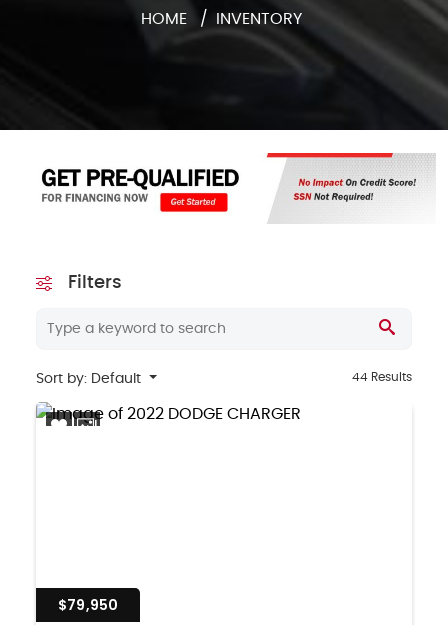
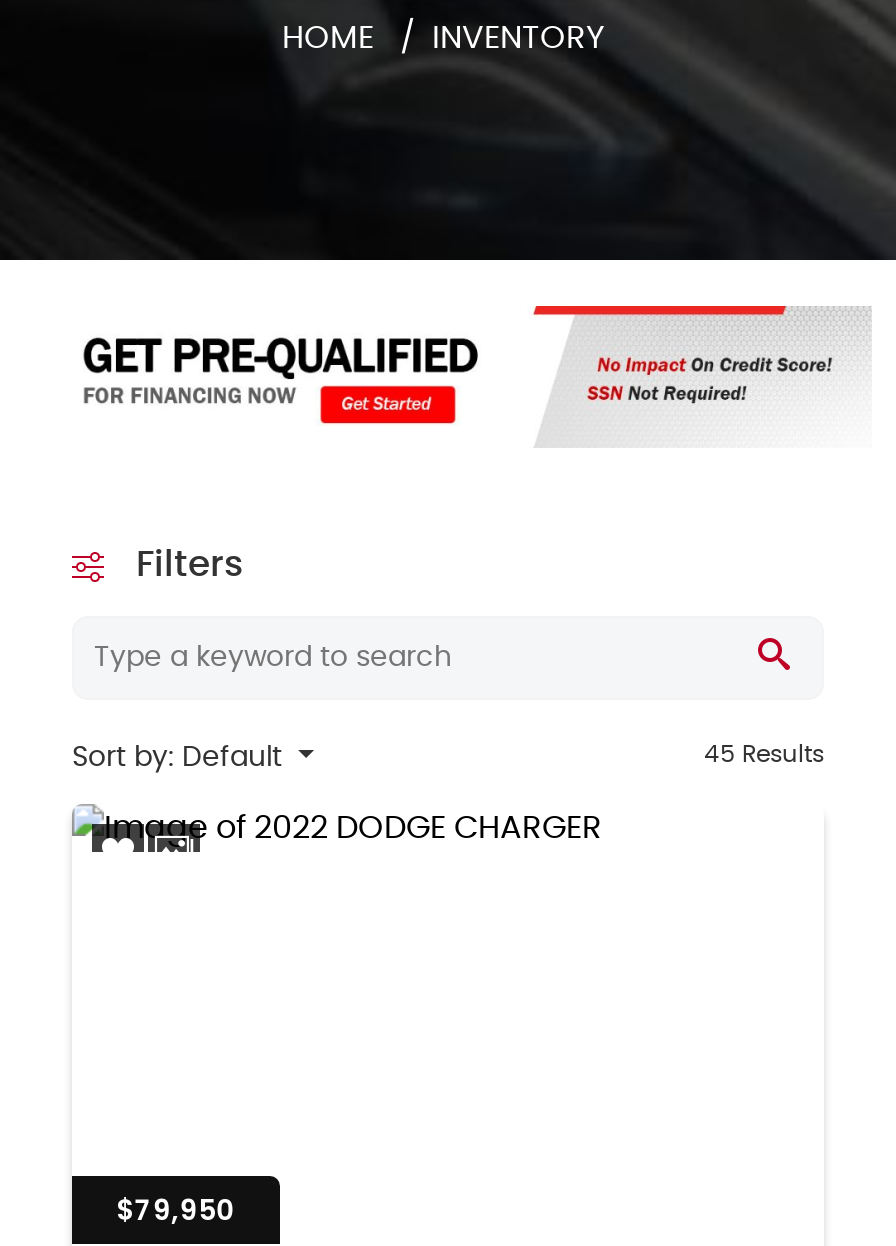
- 44 Results
+ 45 Results
